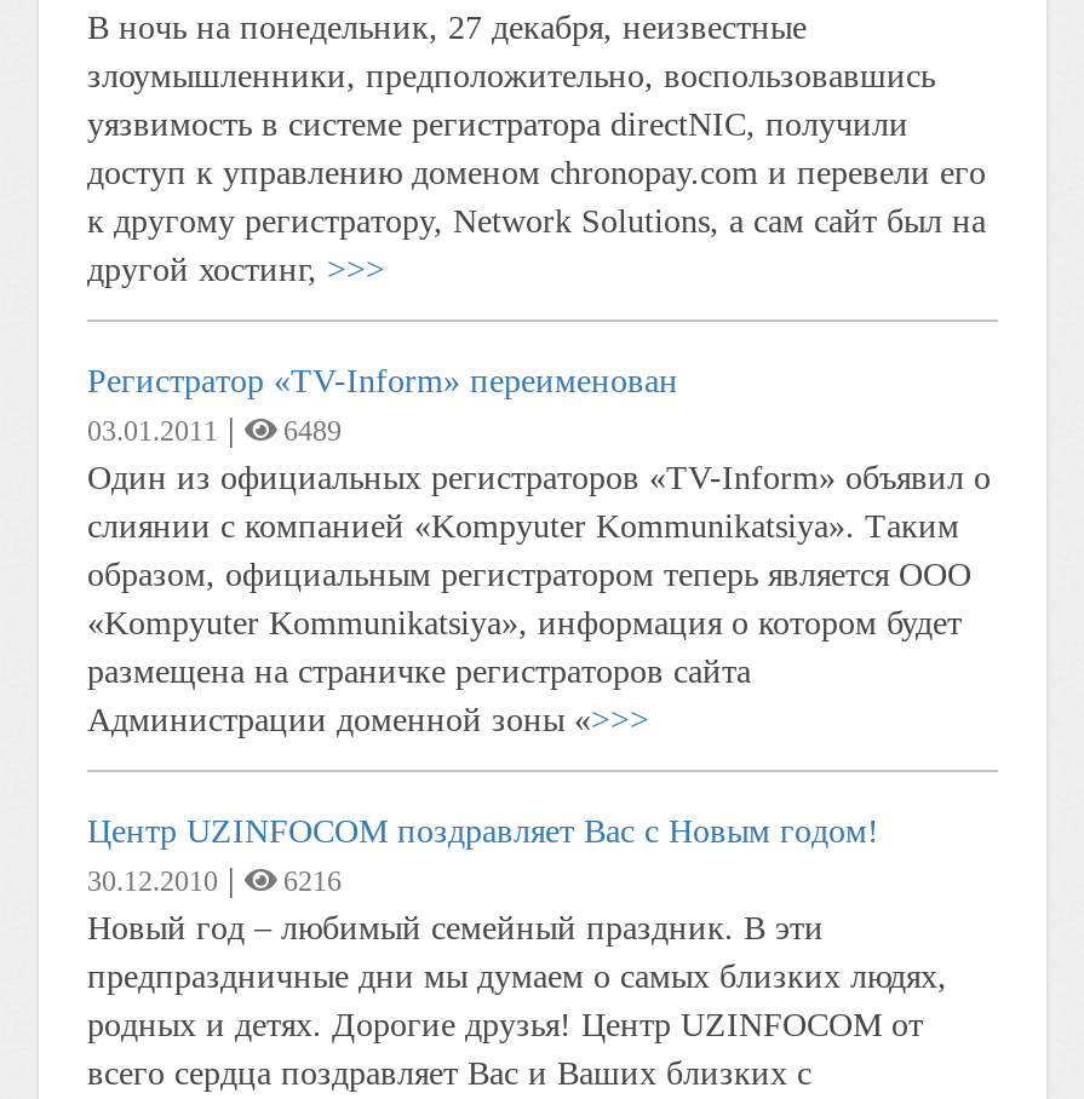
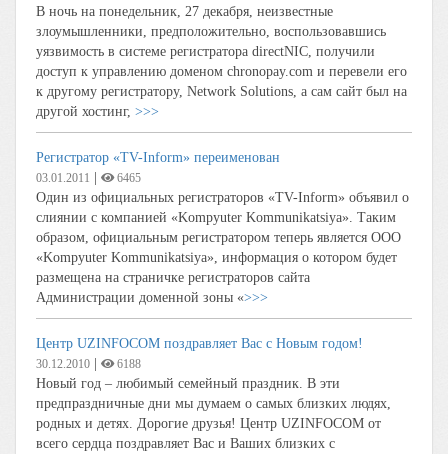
- 6489
+ 6465

- 6216
+ 6188
